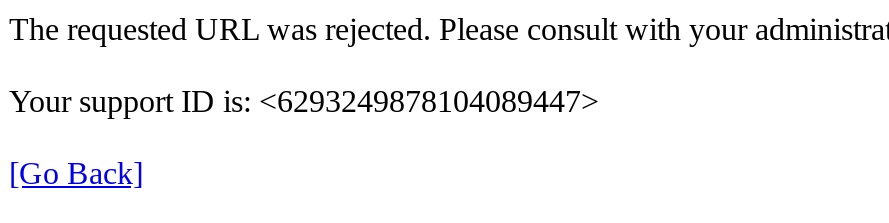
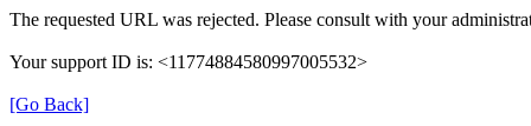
- Your support ID is: <6293249878104089447>
+ Your support ID is: <11774884580997005532>
